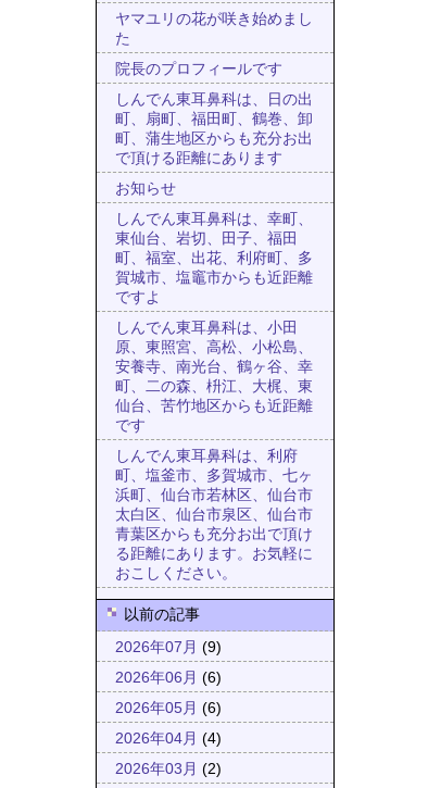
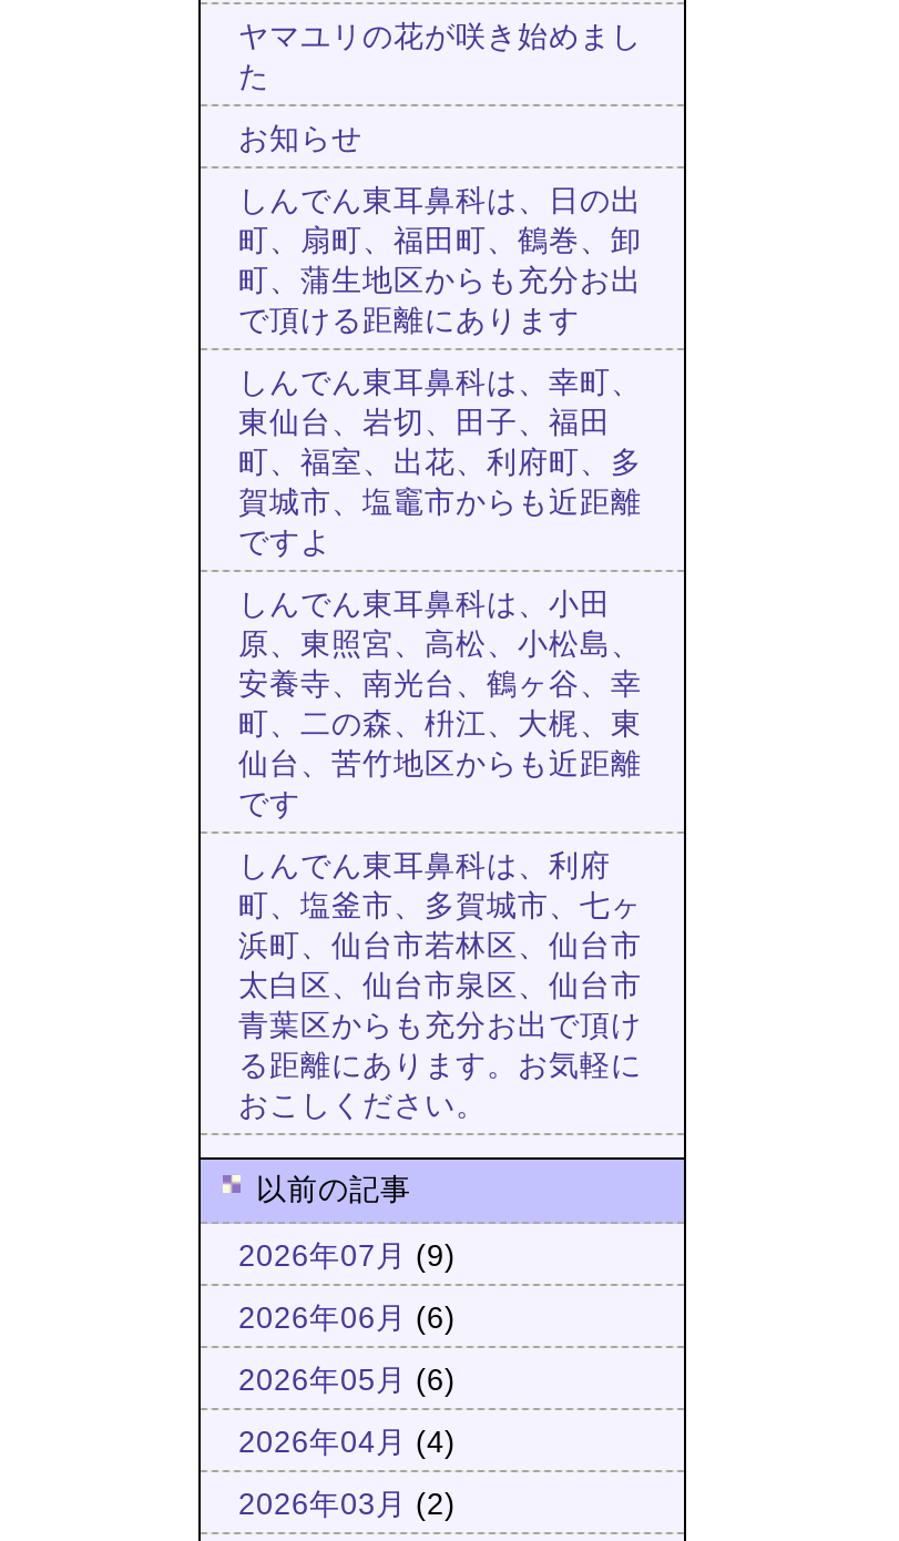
- 院長のプロフィールです

moved up: お知らせ
